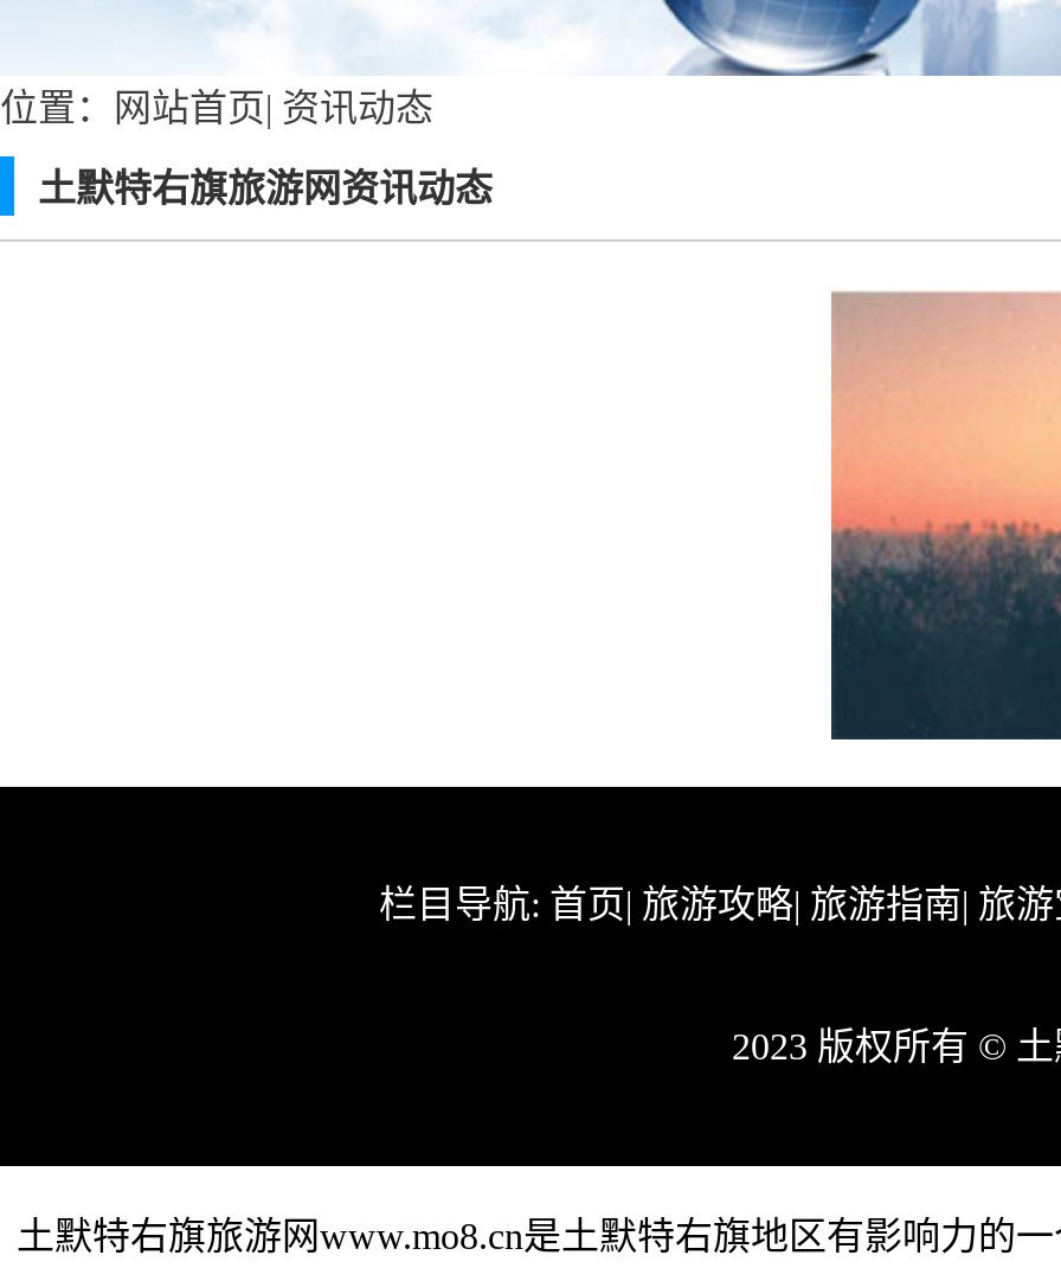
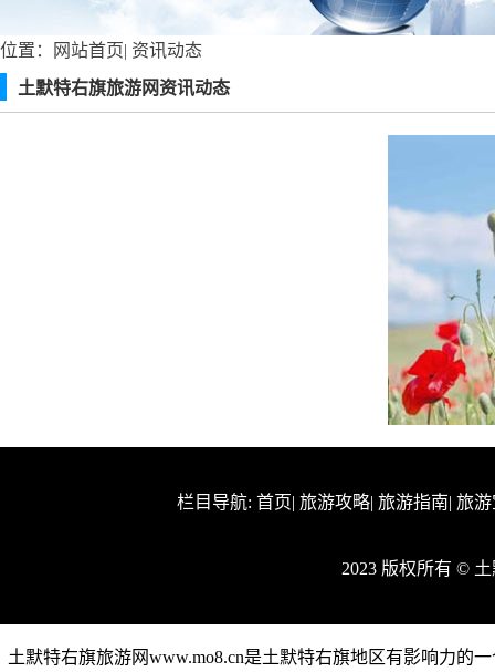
- [image]
+ [image]
